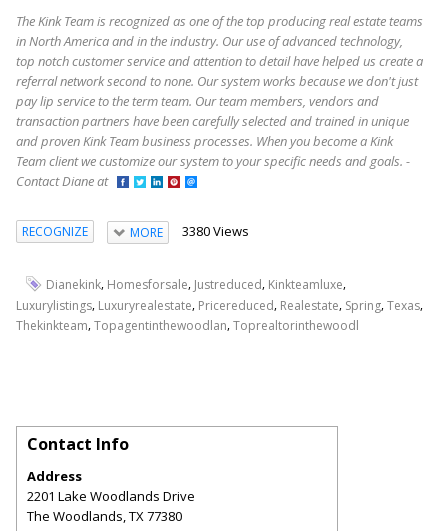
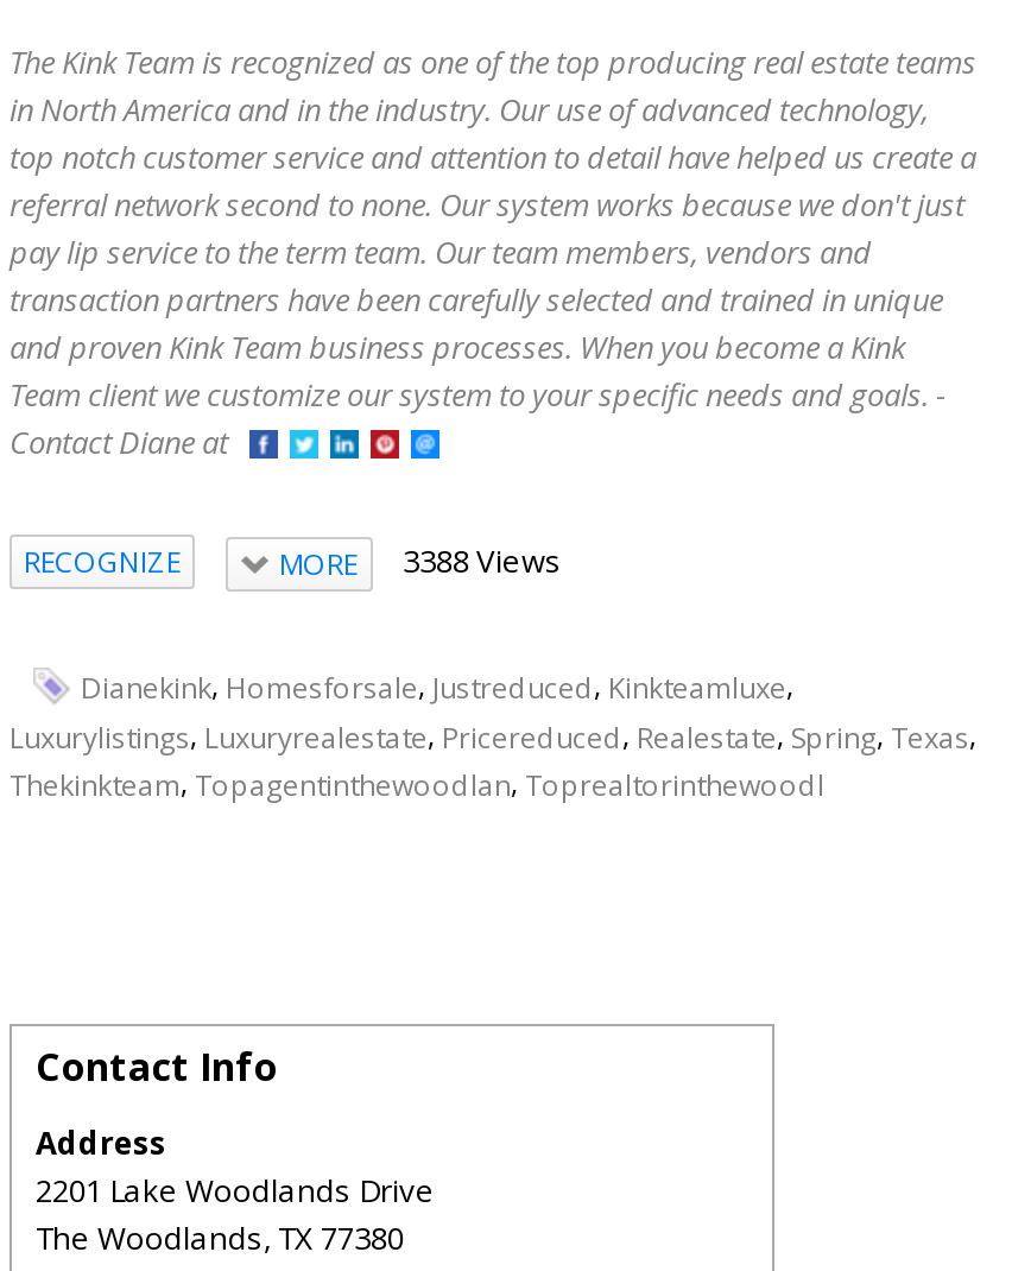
- MORE 3380 Views
+ MORE 3388 Views
